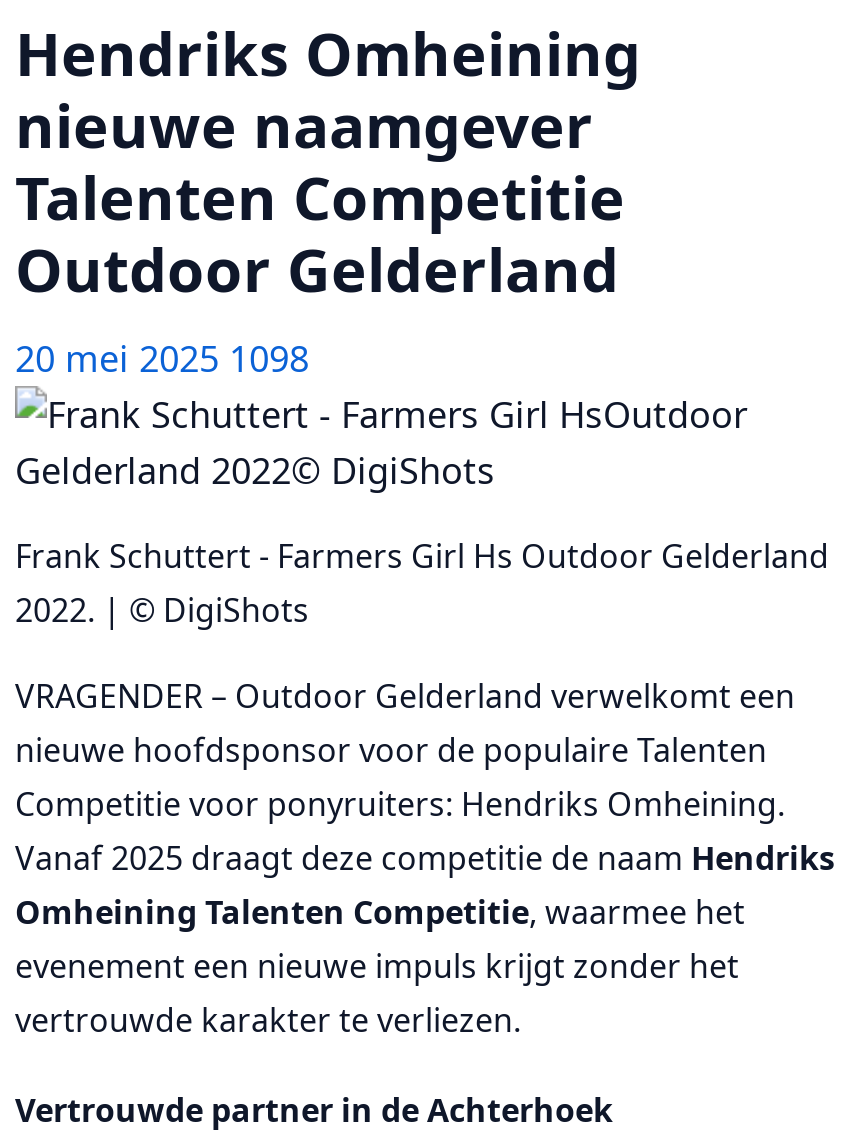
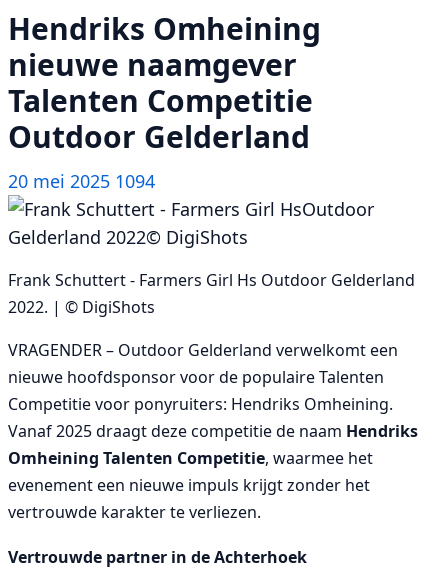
- 20 mei 2025 1098
+ 20 mei 2025 1094
